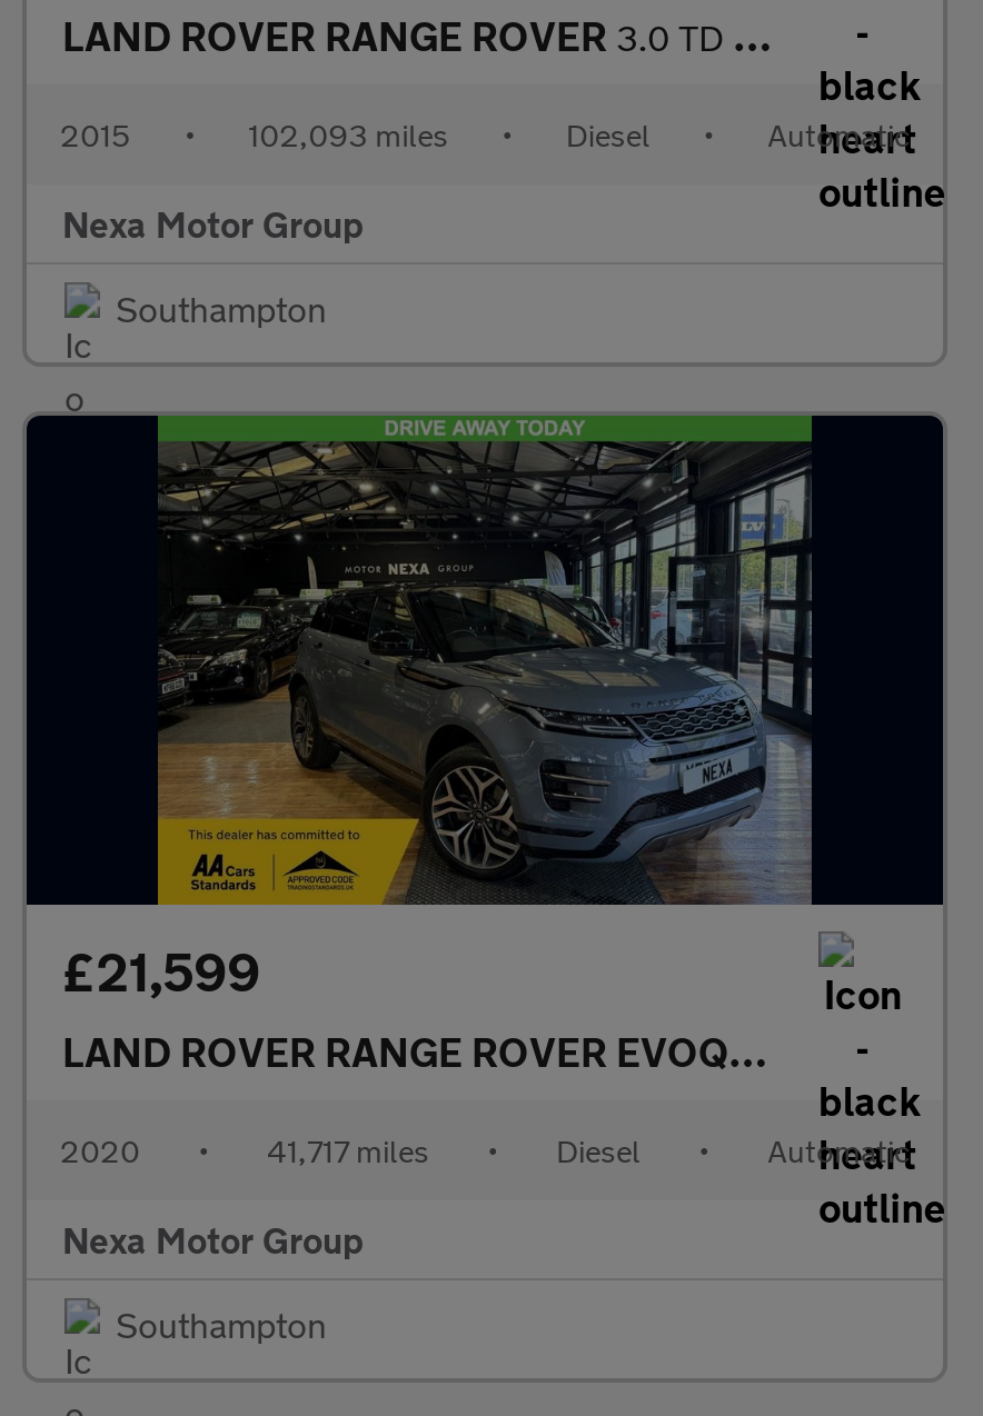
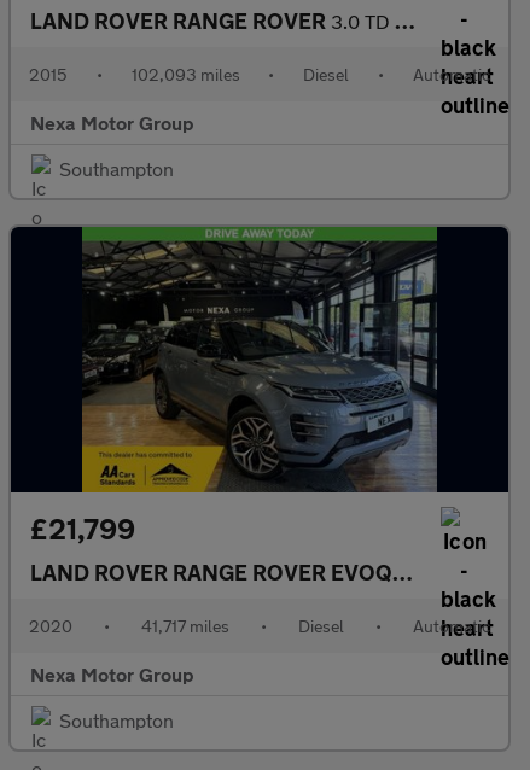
- £21,599
+ £21,799
